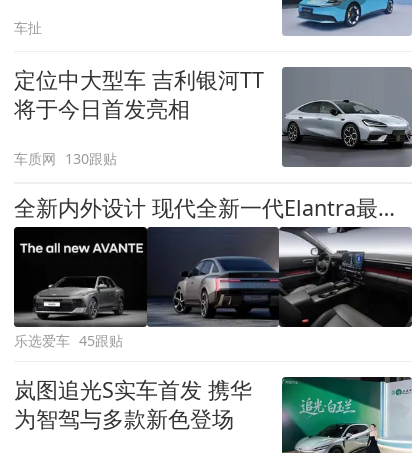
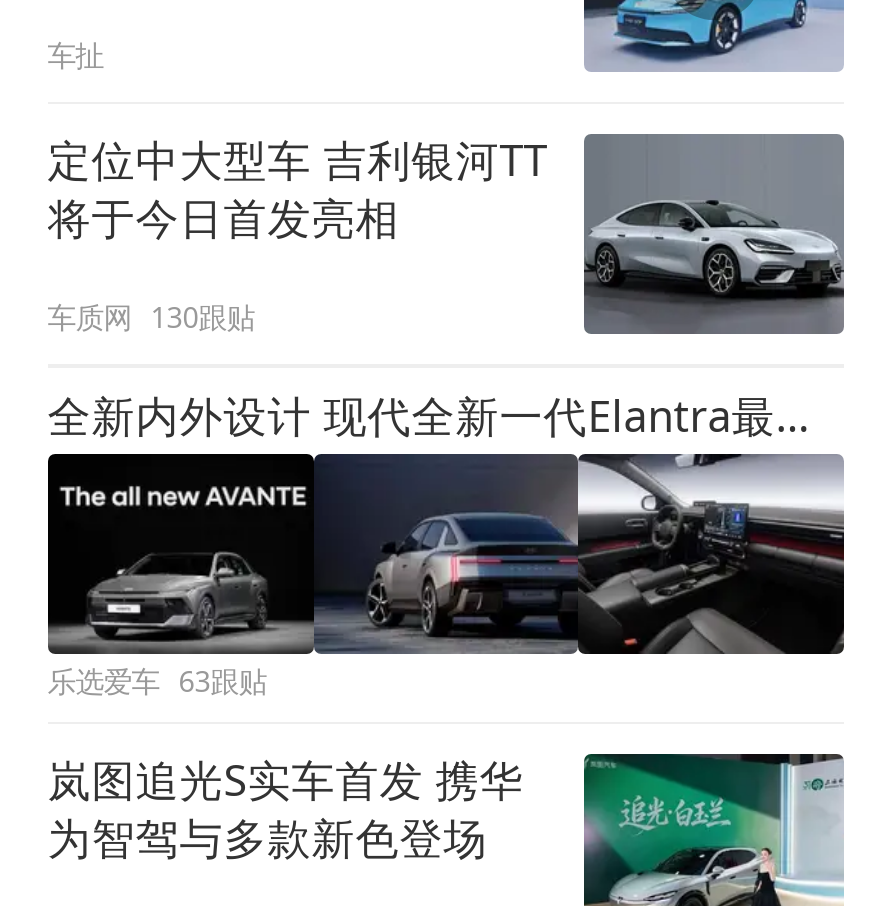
- 乐选爱车 45跟贴
+ 乐选爱车 63跟贴
